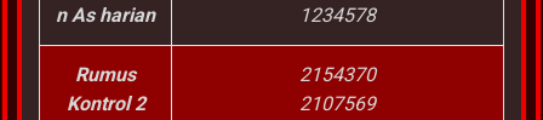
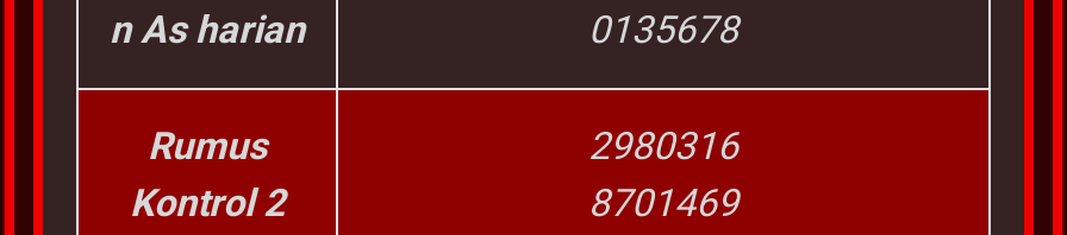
- 1234578
+ 0135678

- 2154370
+ 2980316

- 2107569
+ 8701469
